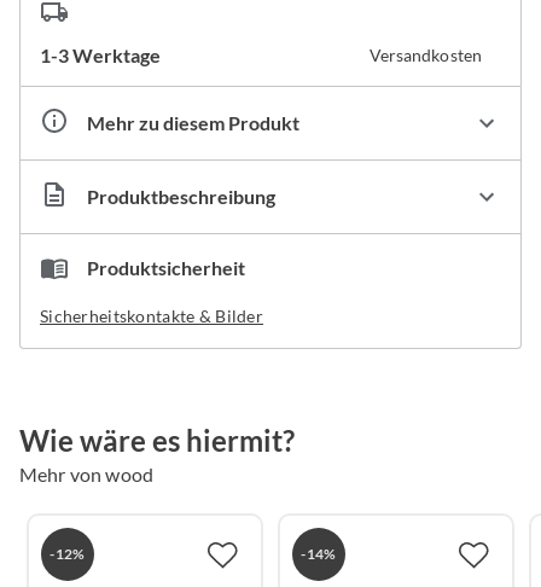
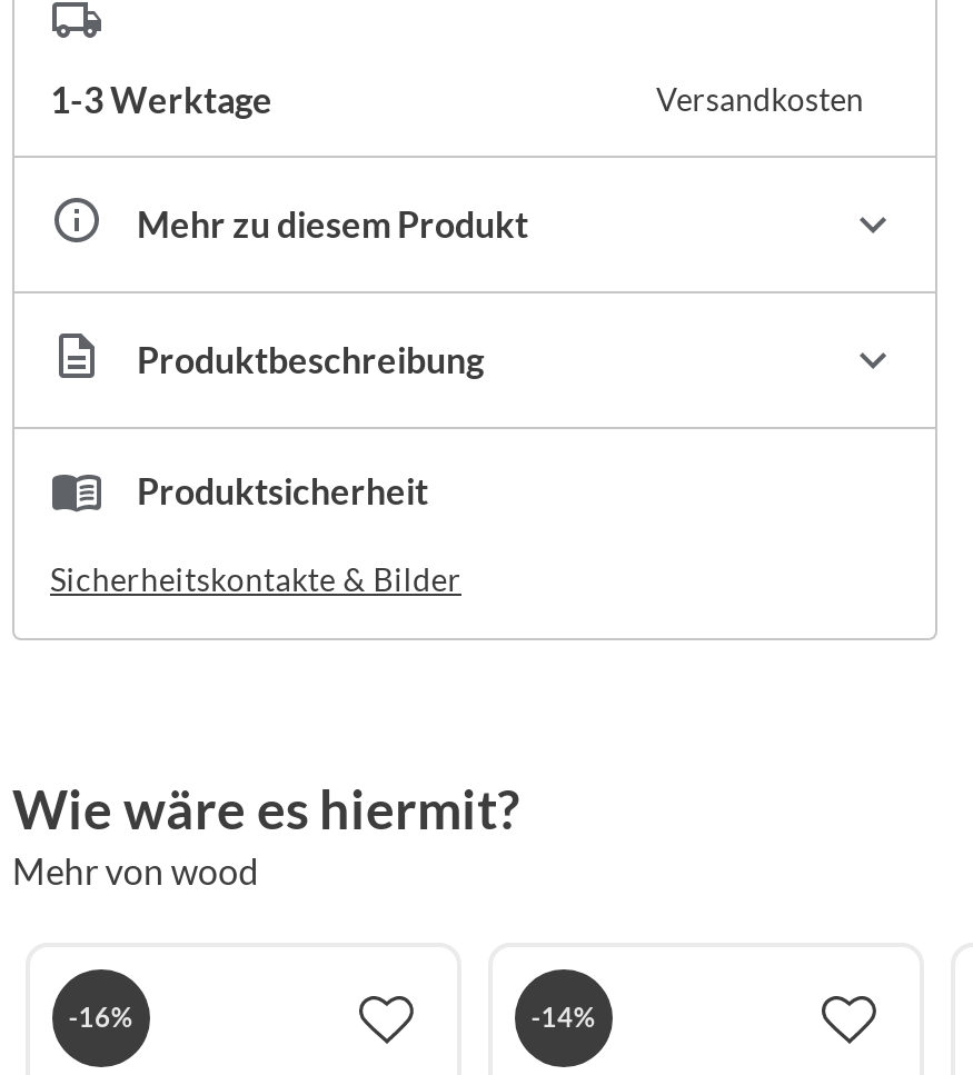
- -12%
+ -16%
